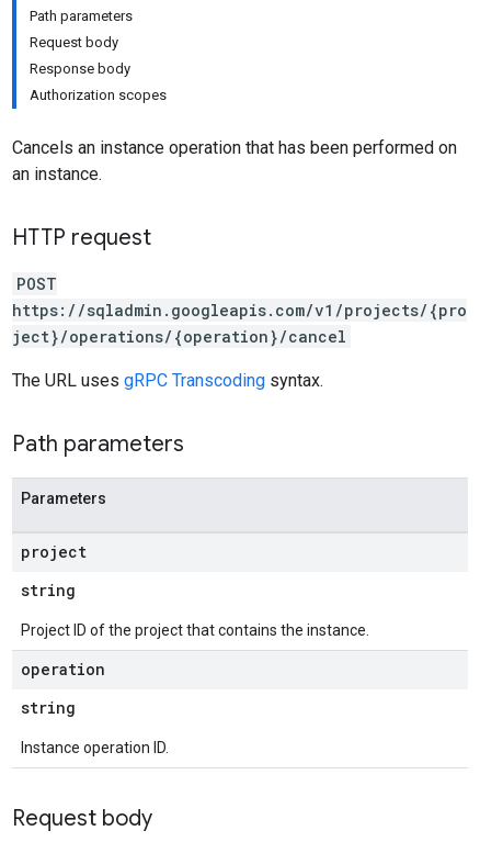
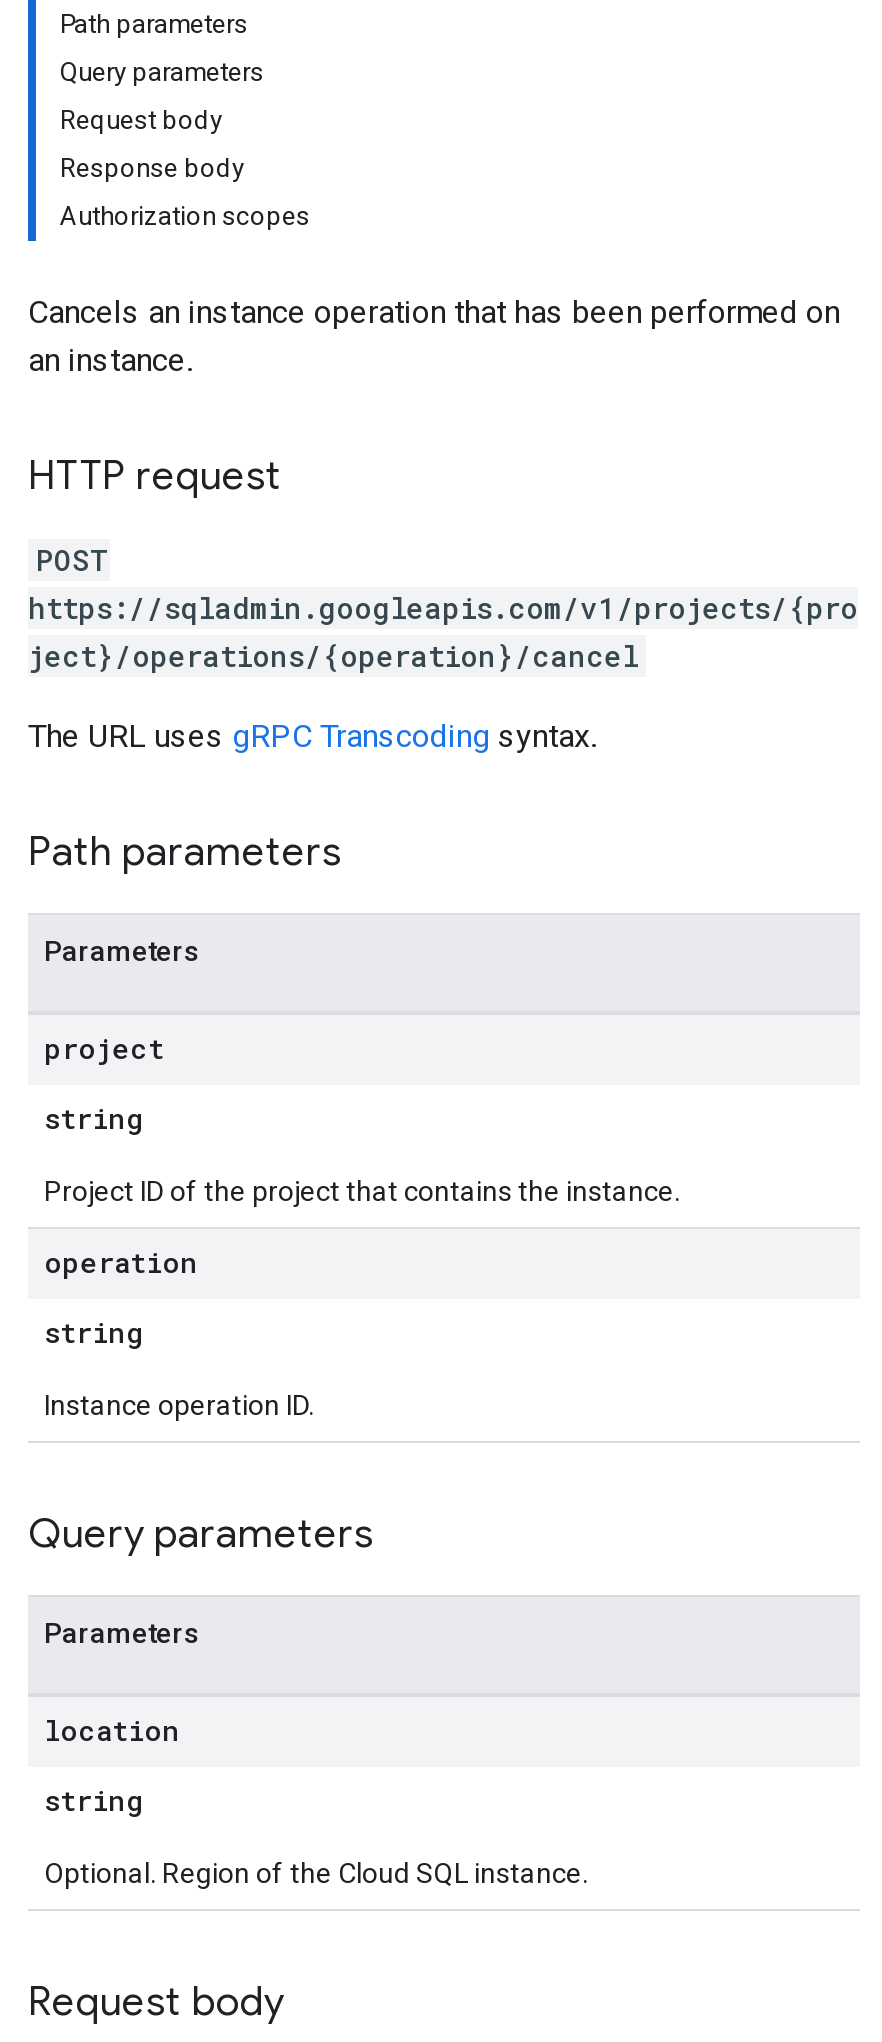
+ Query parameters

+ Query parameters
+ Parameters
+ location
+ string
+ Optional. Region of the Cloud SQL instance.
